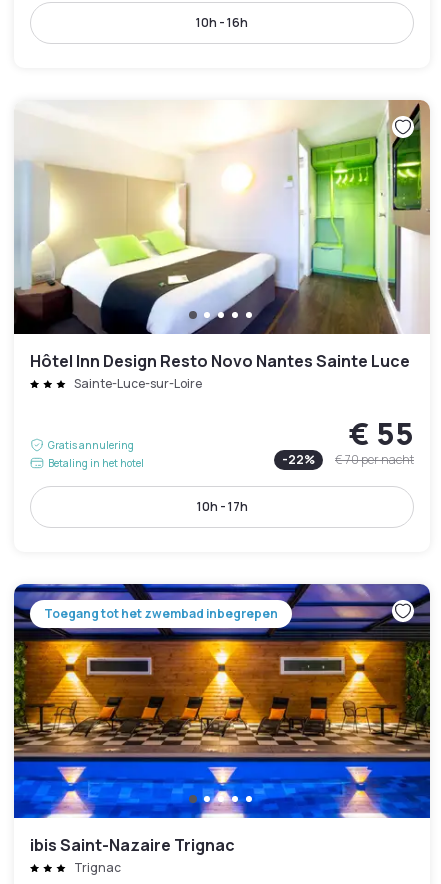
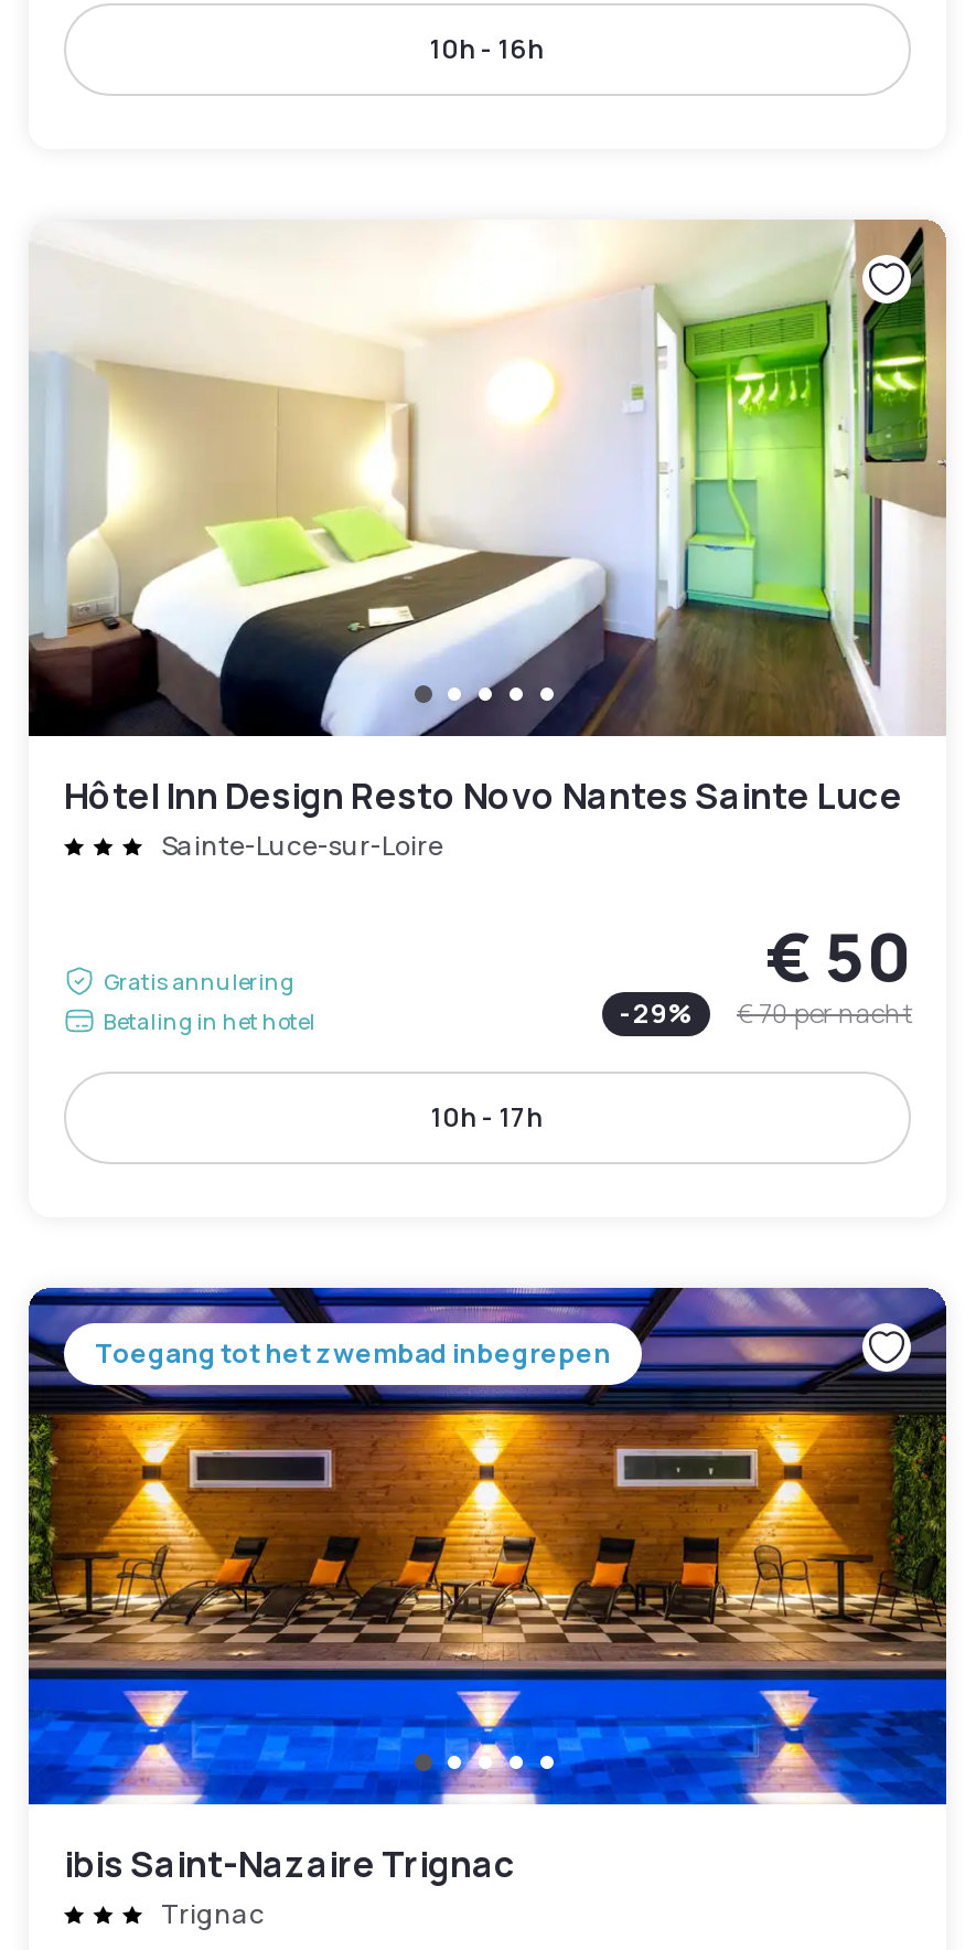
- € 55
+ € 50

- -22%
+ -29%
